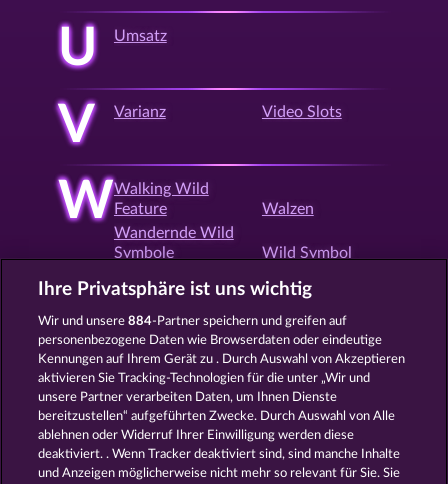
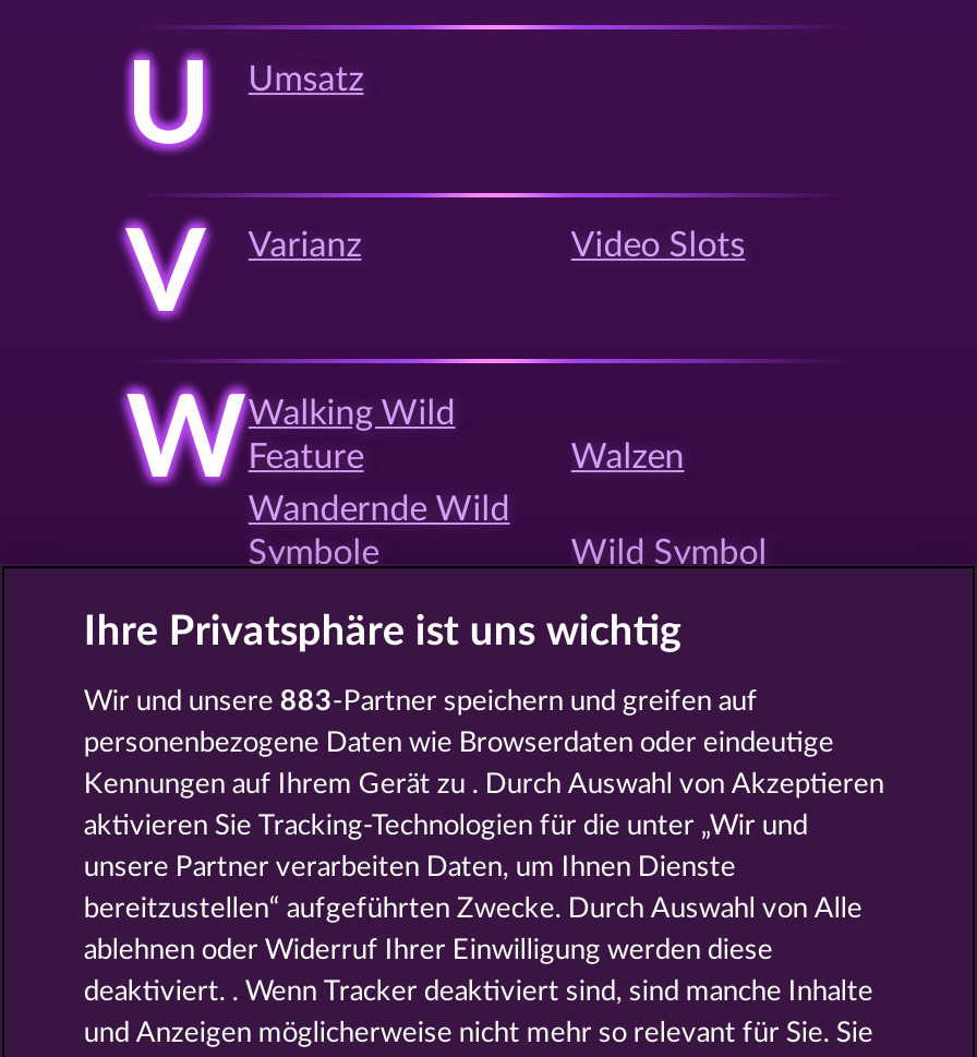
- Wir und unsere 884-Partner speichern und greifen auf
+ Wir und unsere 883-Partner speichern und greifen auf
